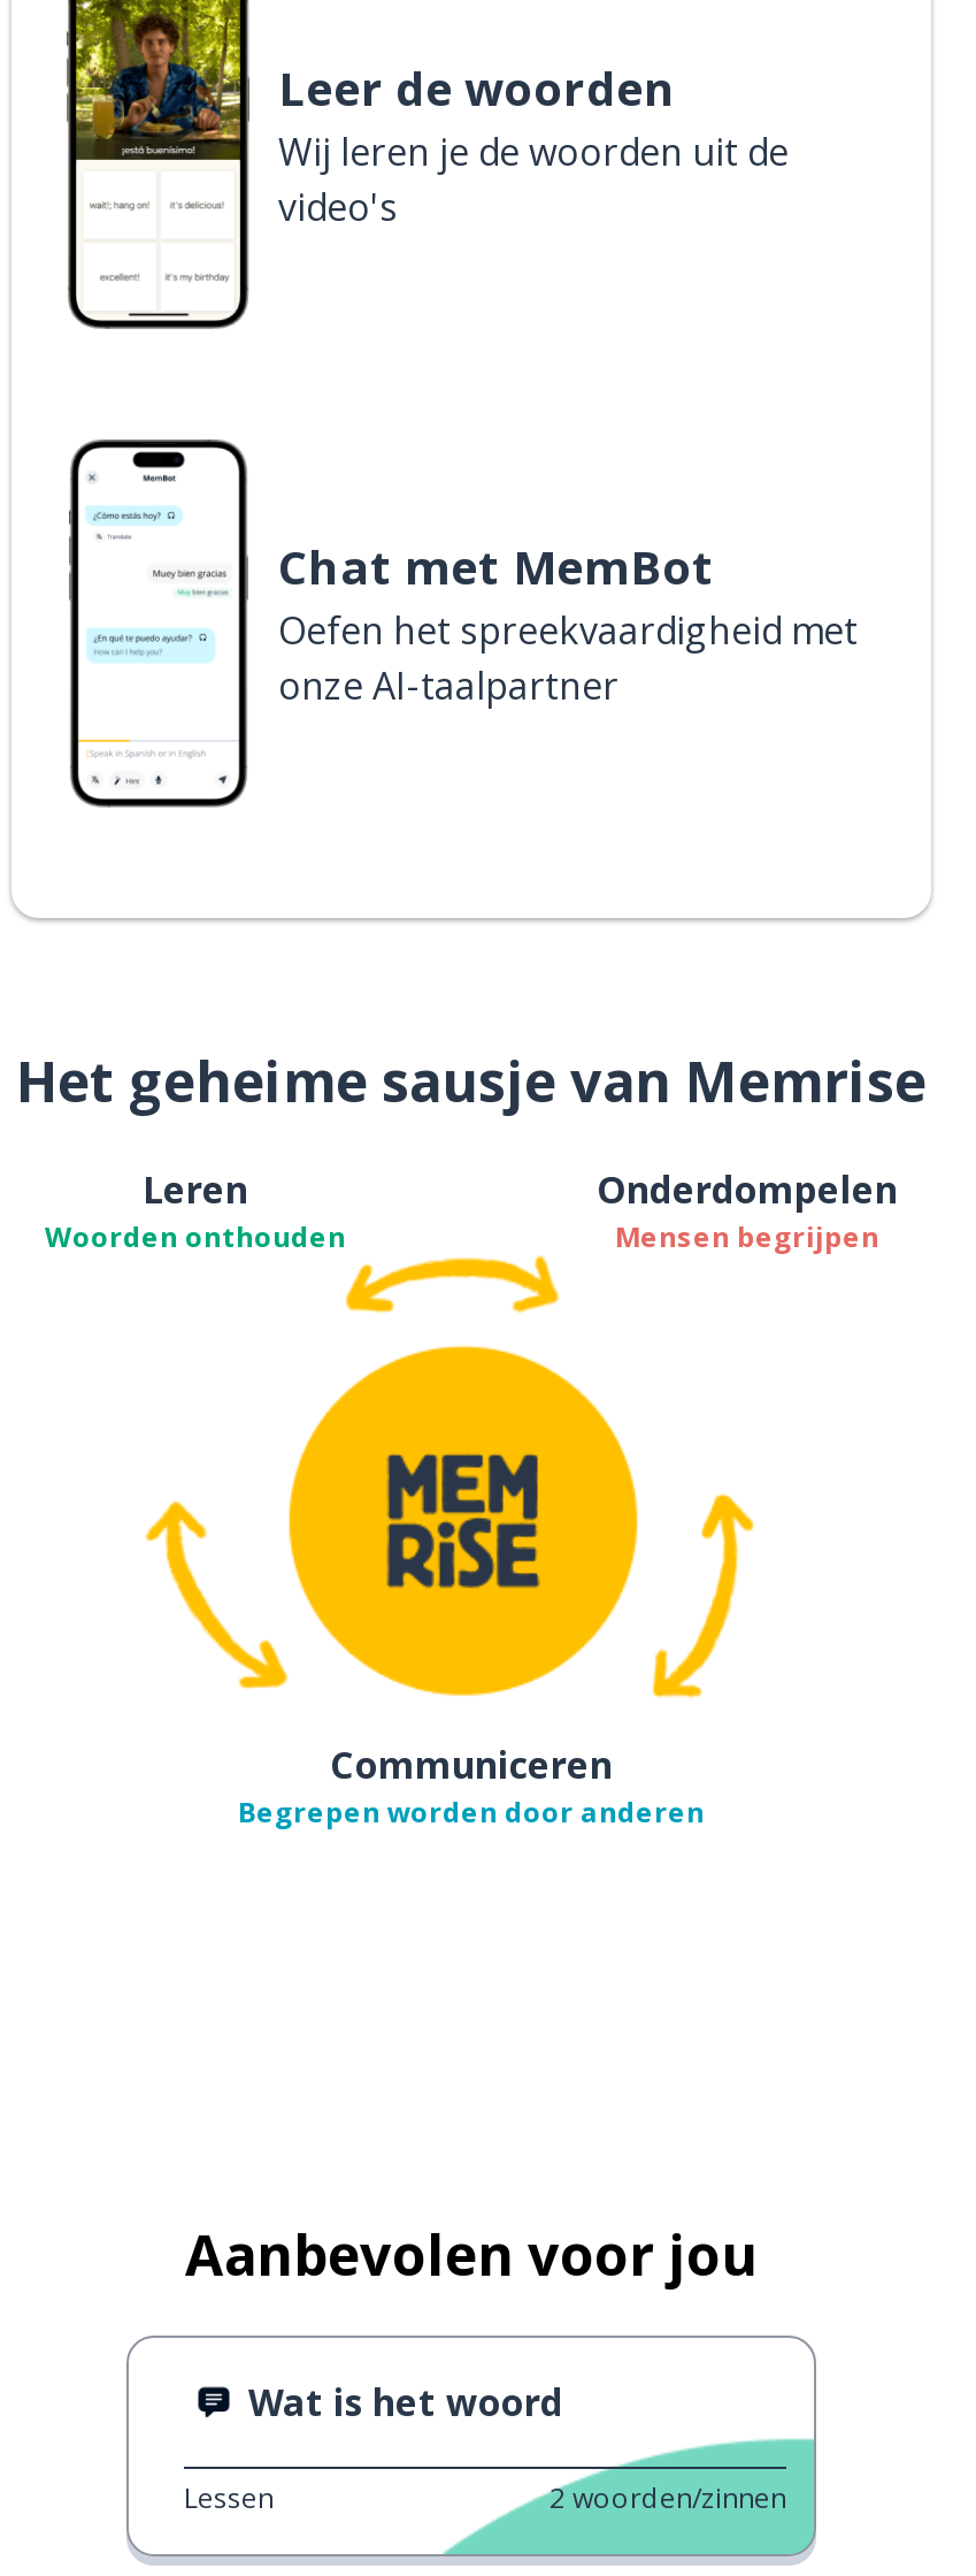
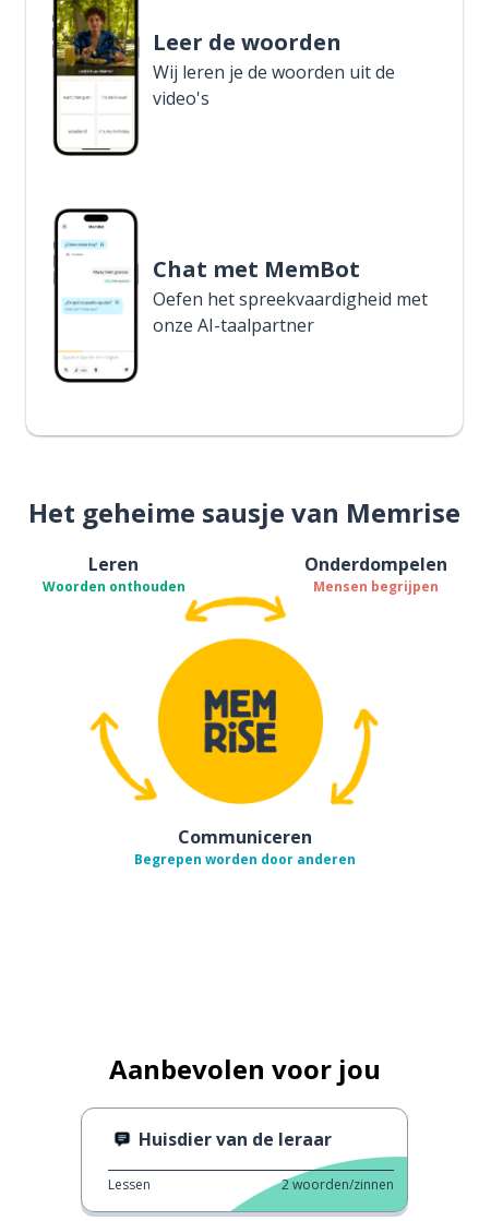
- Wat is het woord
+ Huisdier van de leraar
